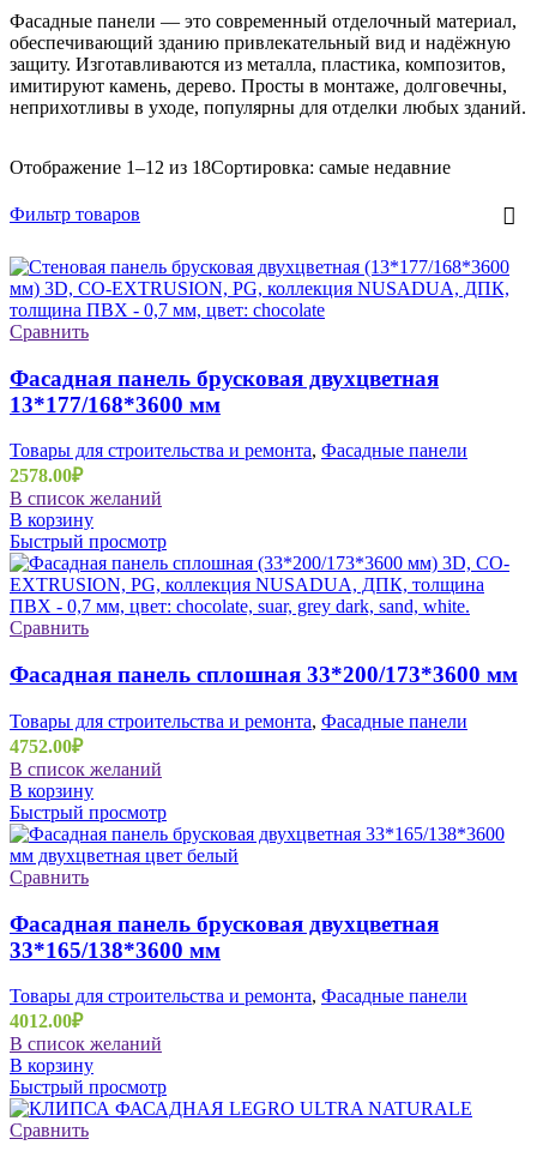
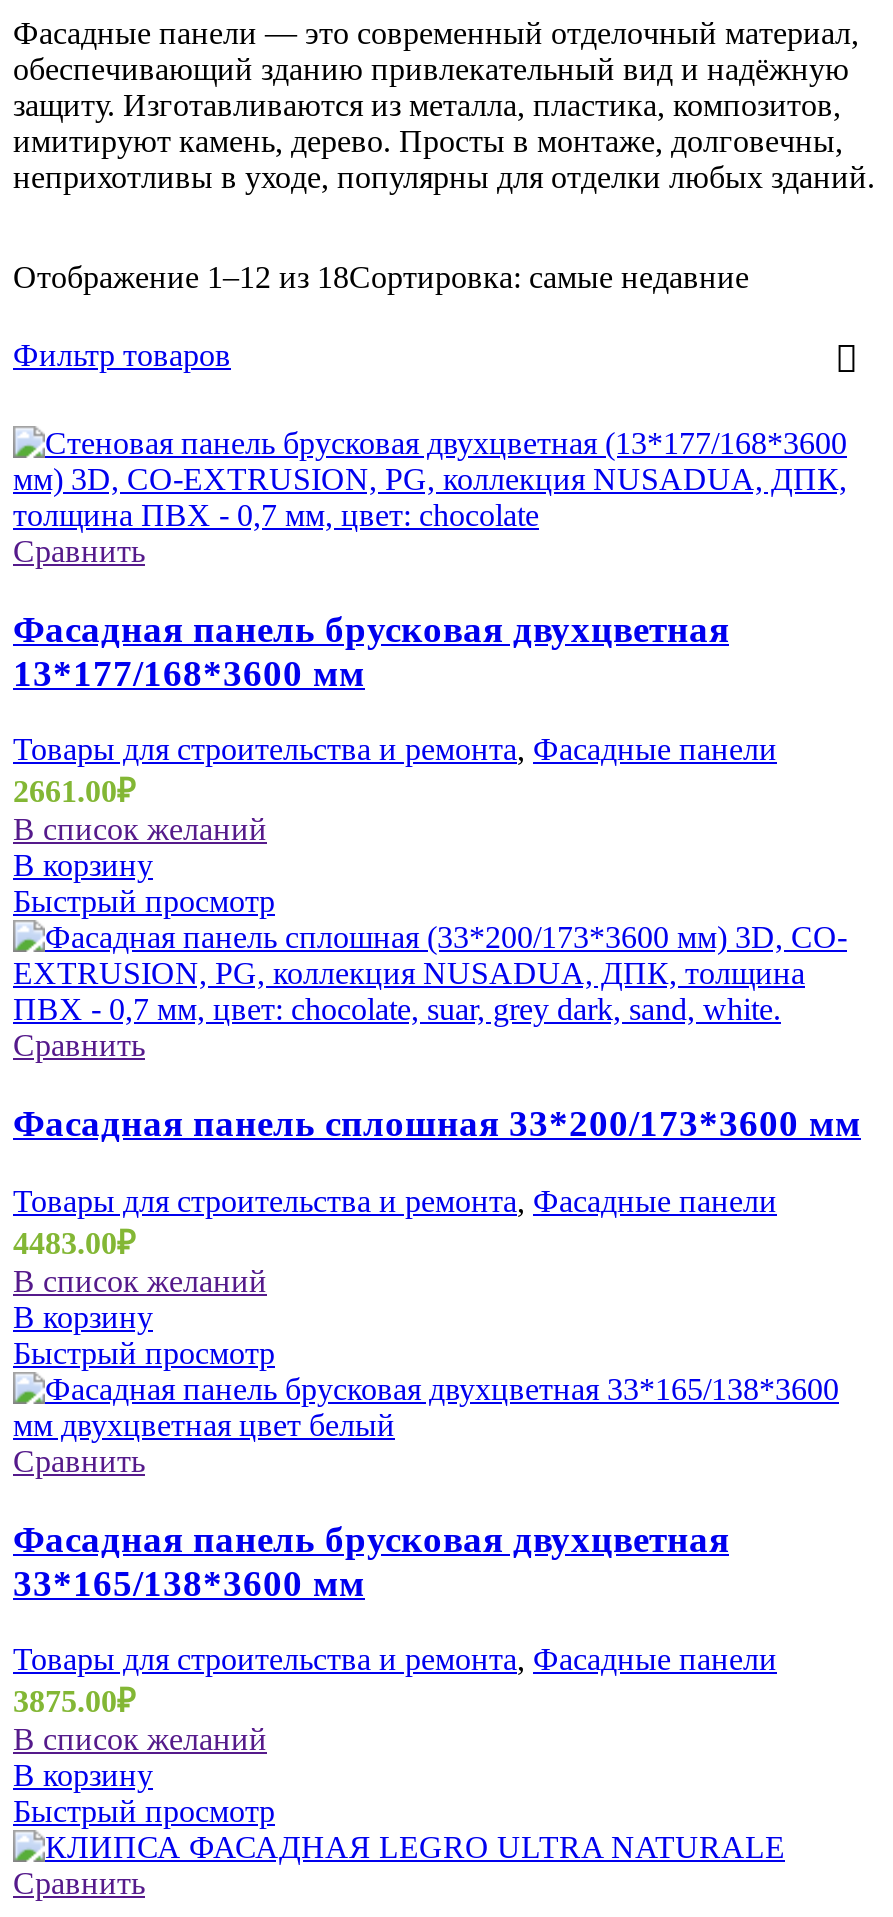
- 2578.00₽
+ 2661.00₽

- 4752.00₽
+ 4483.00₽

- 4012.00₽
+ 3875.00₽
